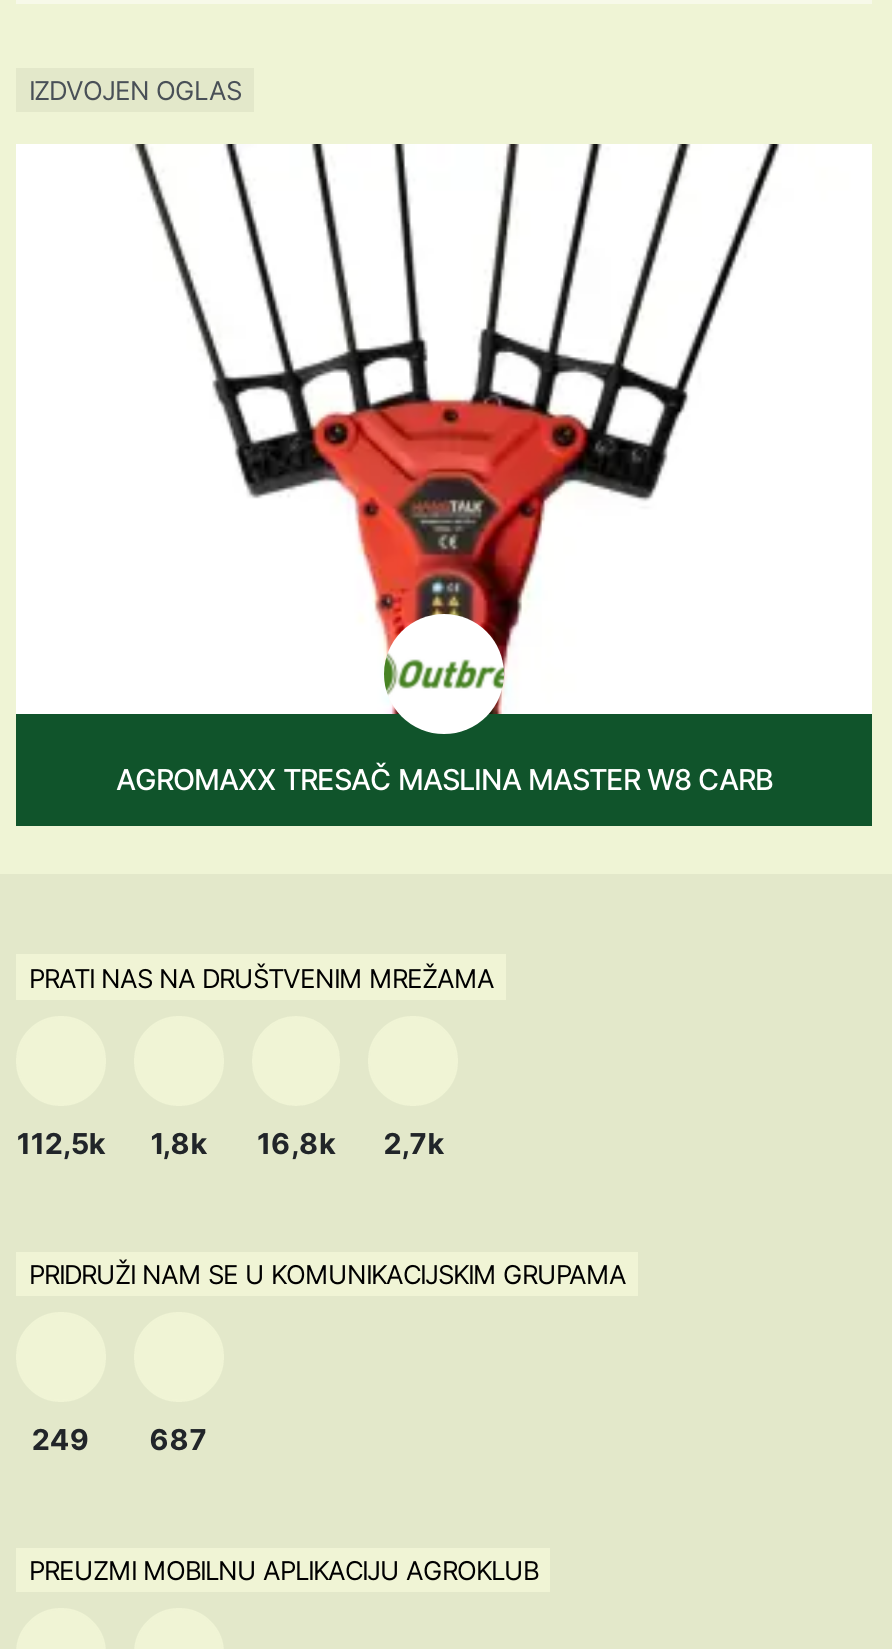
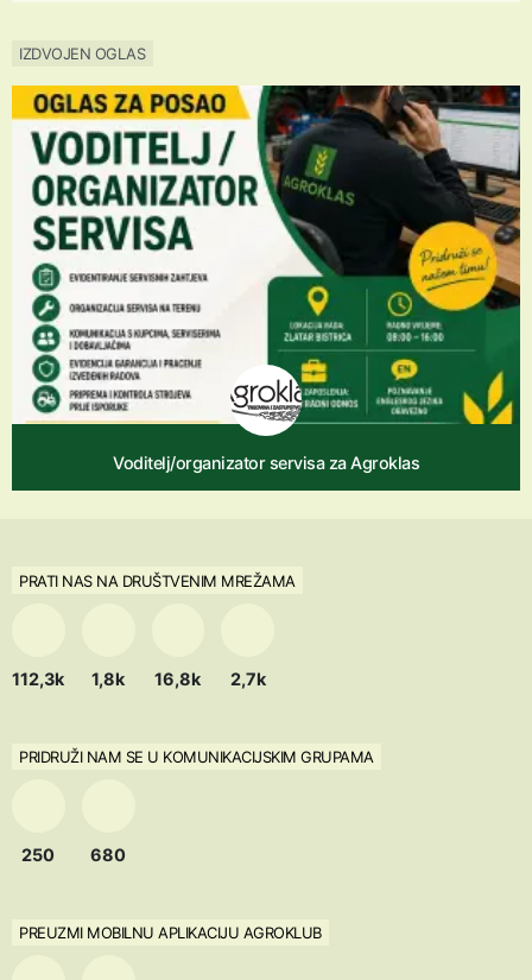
- [image]
- AGROMAXX TRESAČ MASLINA MASTER W8 CARB
+ [image]
+ Voditelj/organizator servisa za Agroklas

- 112,5k 1,8k 16,8k 2,7k
+ 112,3k 1,8k 16,8k 2,7k

- 249
+ 250

- 687
+ 680
